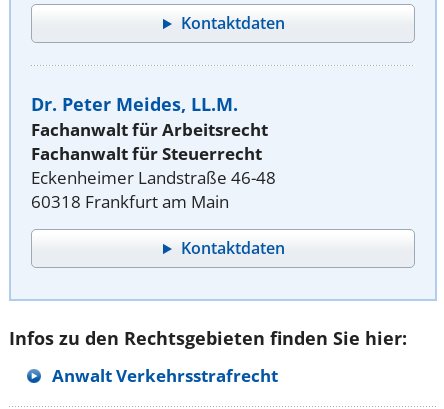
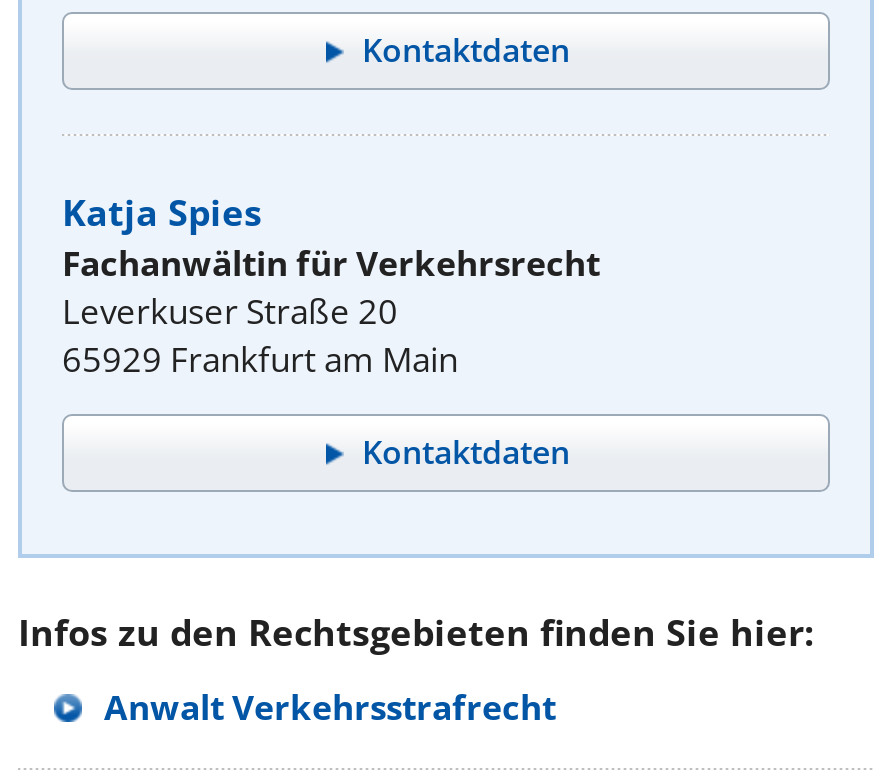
- Dr. Peter Meides, LL.M.
- Fachanwalt für Arbeitsrecht
- Fachanwalt für Steuerrecht
- Eckenheimer Landstraße 46-48
- 60318 Frankfurt am Main
+ Katja Spies
+ Fachanwältin für Verkehrsrecht
+ Leverkuser Straße 20
+ 65929 Frankfurt am Main
